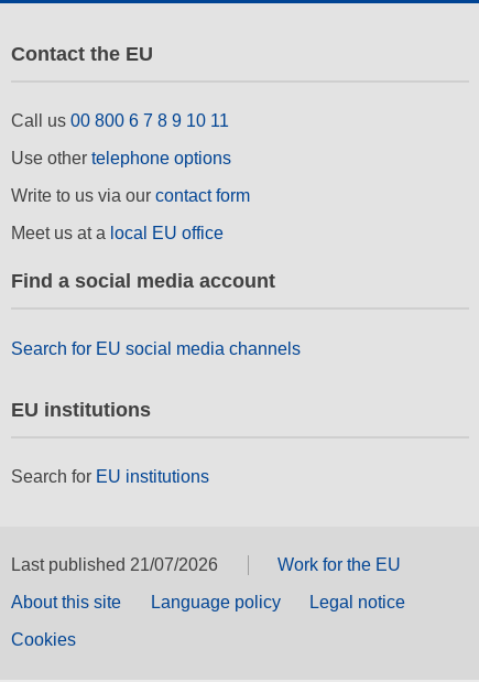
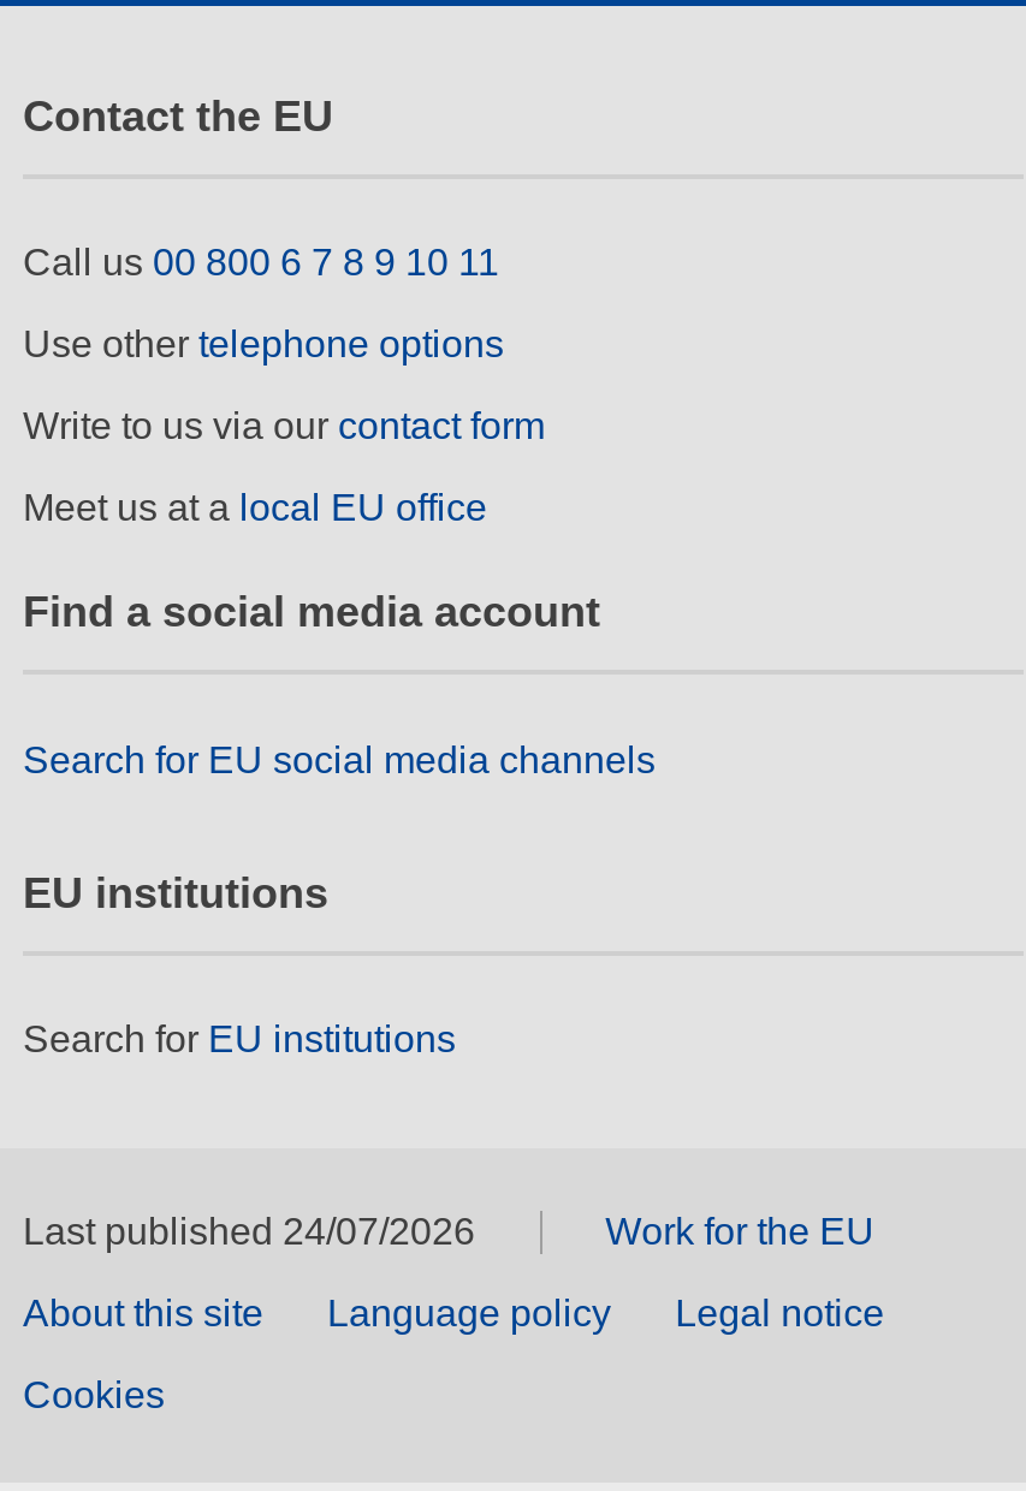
- Last published 21/07/2026
+ Last published 24/07/2026
